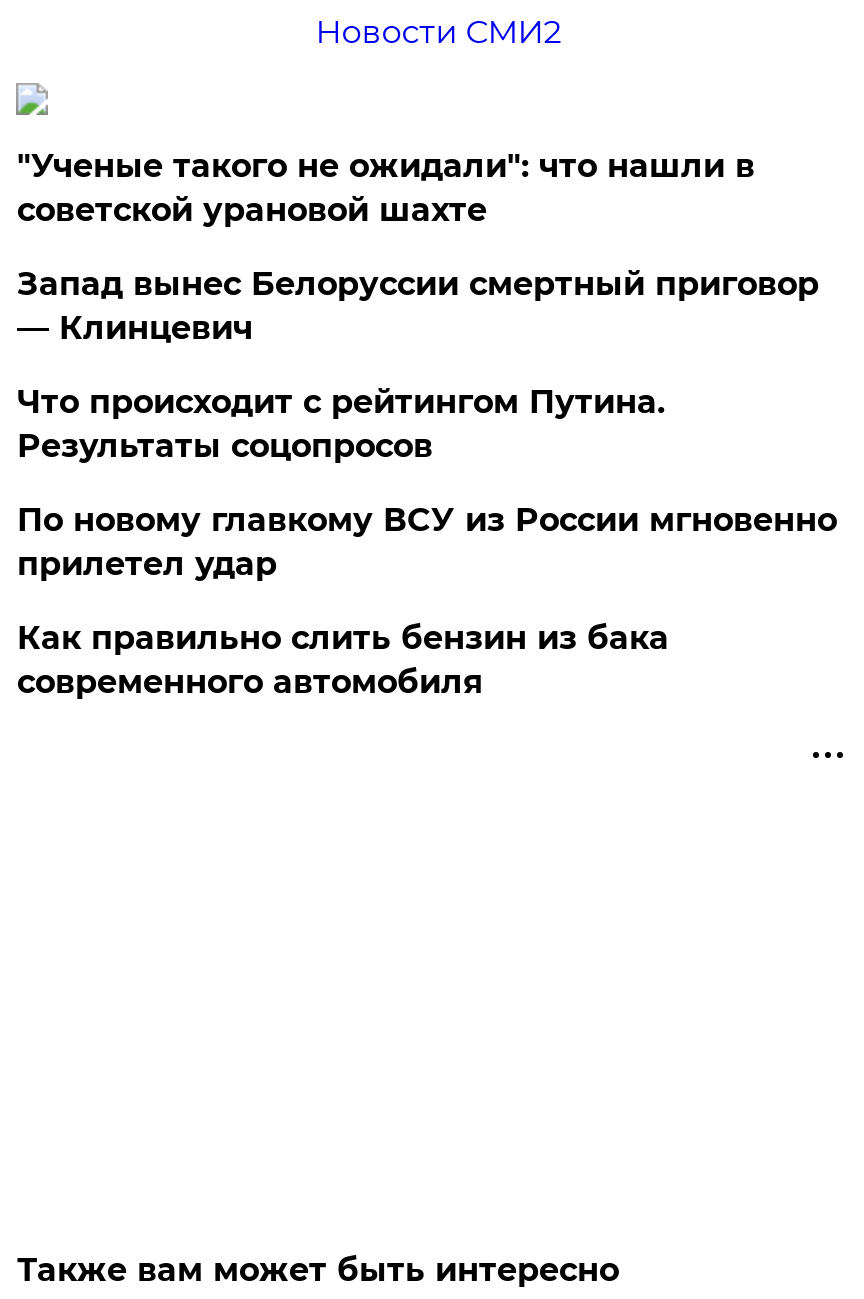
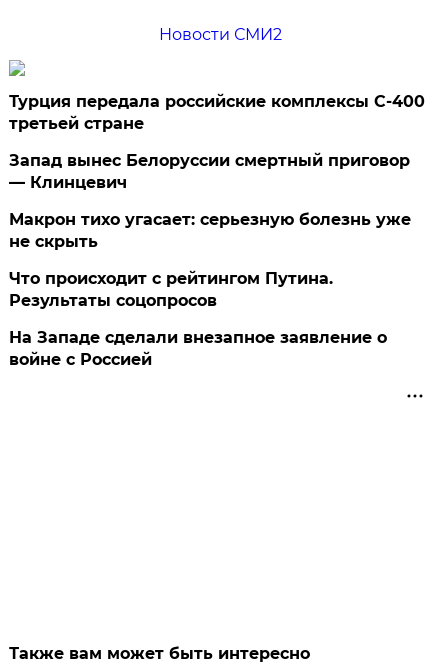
- "Ученые такого не ожидали": что нашли в
- советской урановой шахте
+ Турция передала российские комплексы С-400
+ третьей стране

+ Макрон тихо угасает: серьезную болезнь уже
+ не скрыть

moved down: Что происходит с рейтингом Путина. | Результаты соцопросов

- По новому главкому ВСУ из России мгновенно
- прилетел удар
- Как правильно слить бензин из бака
- современного автомобиля
+ На Западе сделали внезапное заявление о
+ войне с Россией
